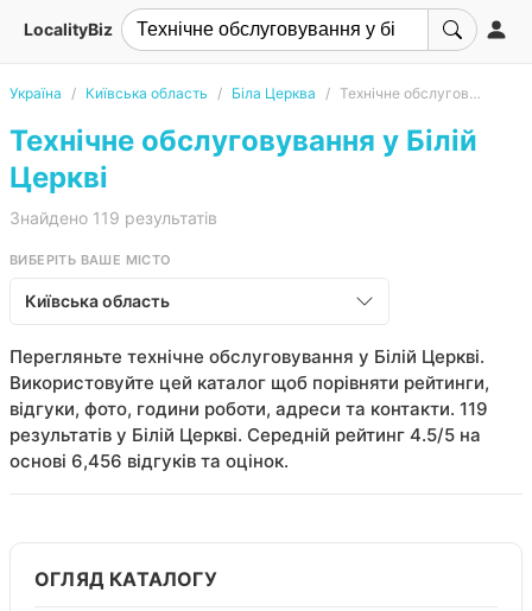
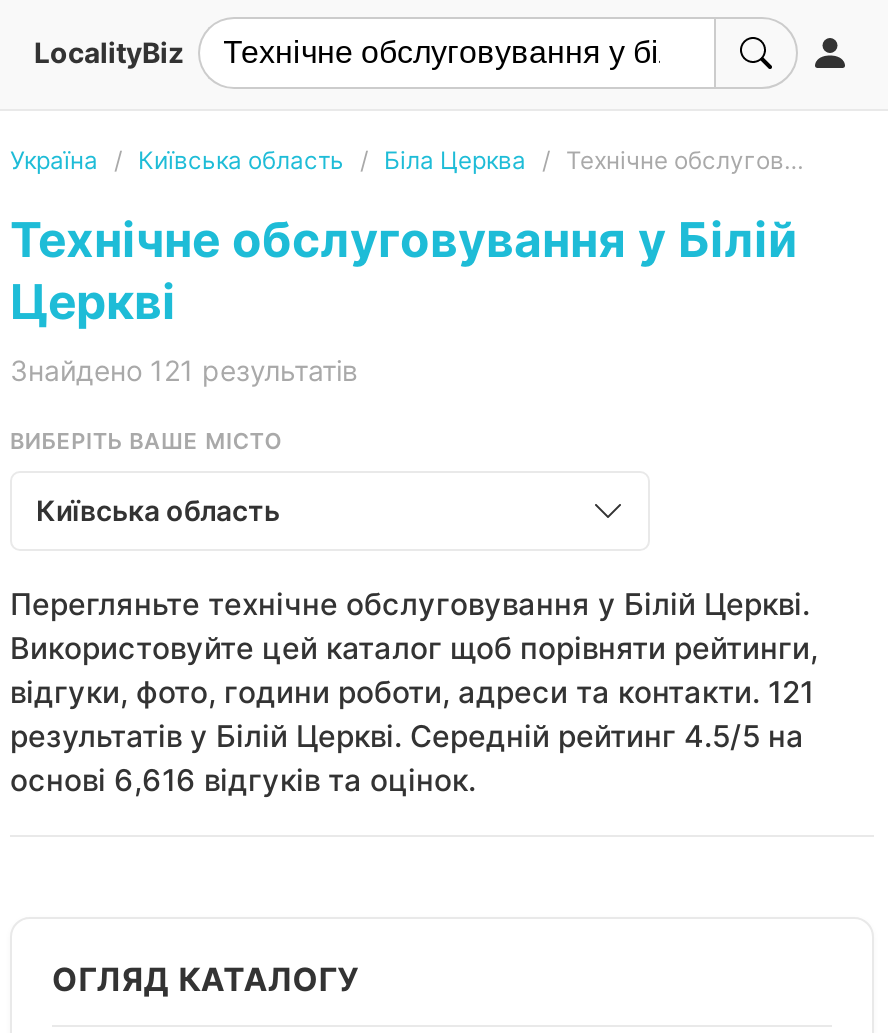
- Знайдено 119 результатів
+ Знайдено 121 результатів

- відгуки, фото, години роботи, адреси та контакти. 119
+ відгуки, фото, години роботи, адреси та контакти. 121

- основі 6,456 відгуків та оцінок.
+ основі 6,616 відгуків та оцінок.
